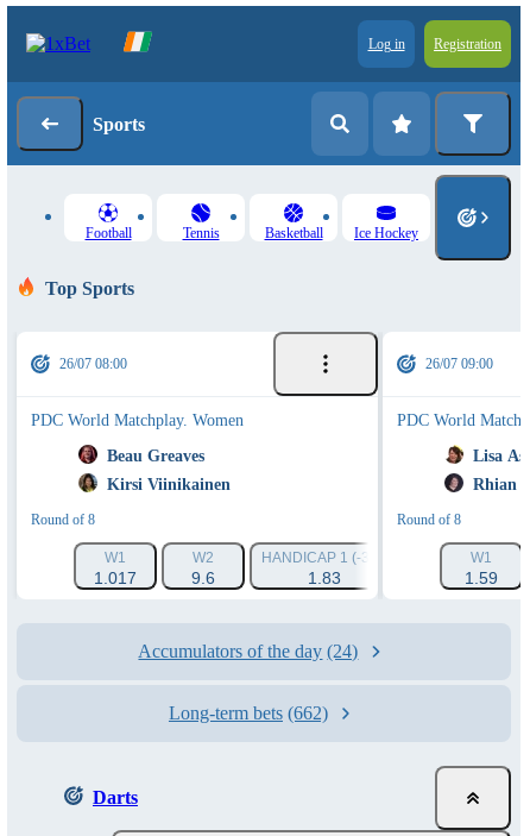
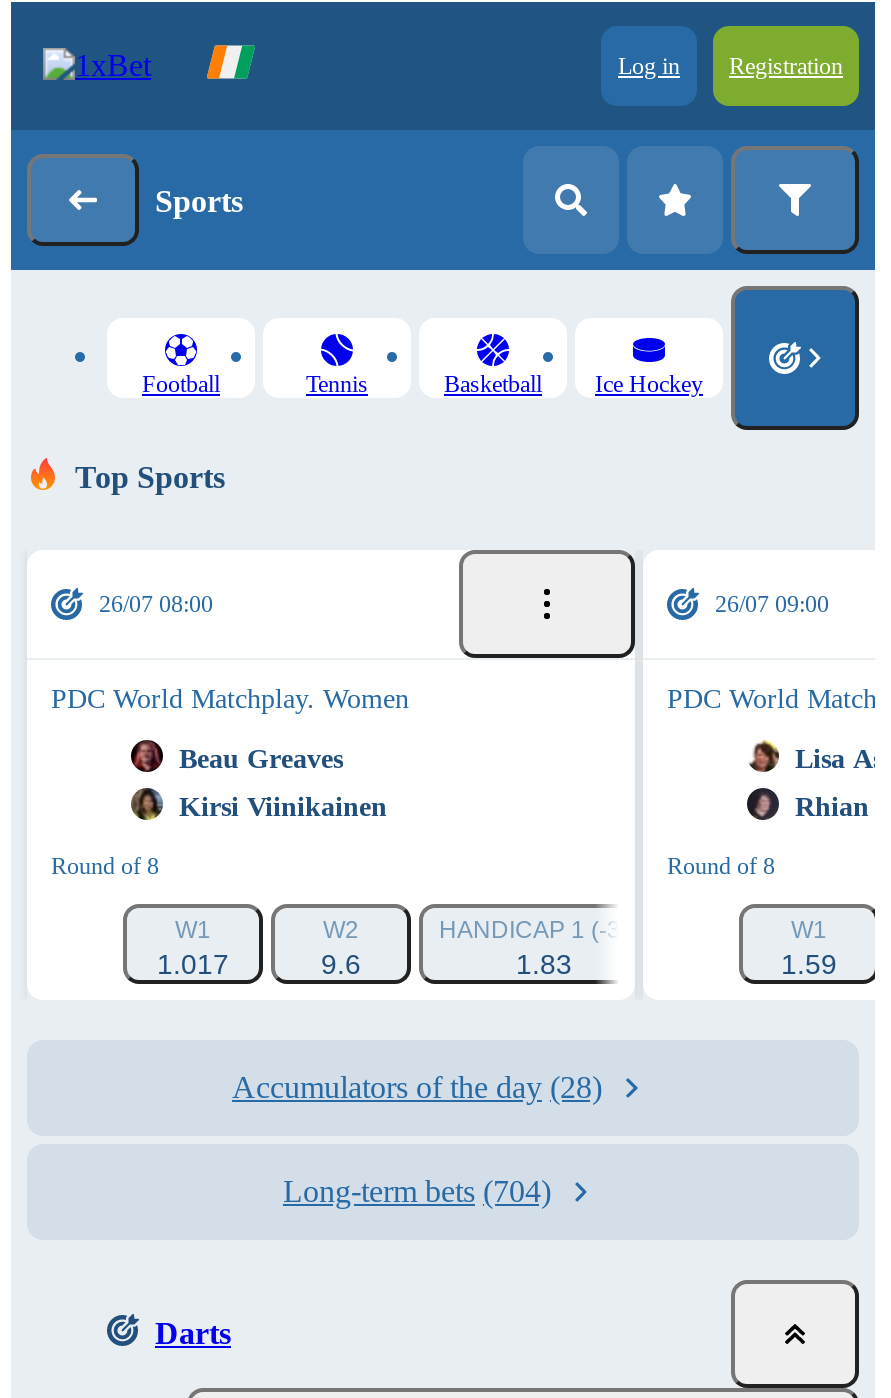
- Accumulators of the day (24)
+ Accumulators of the day (28)

- Long-term bets (662)
+ Long-term bets (704)
